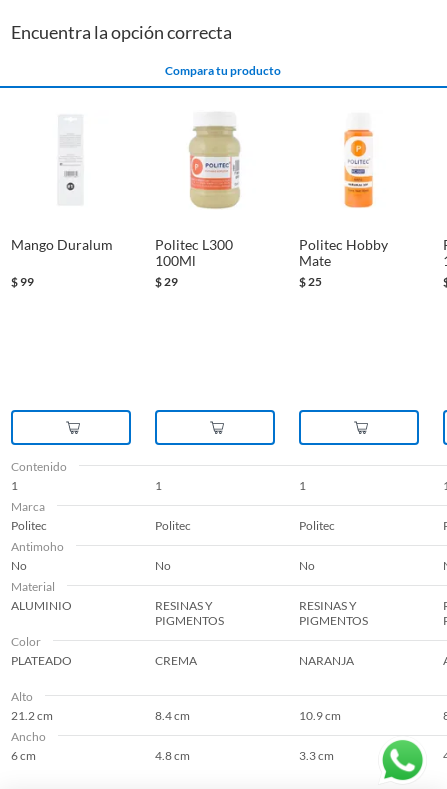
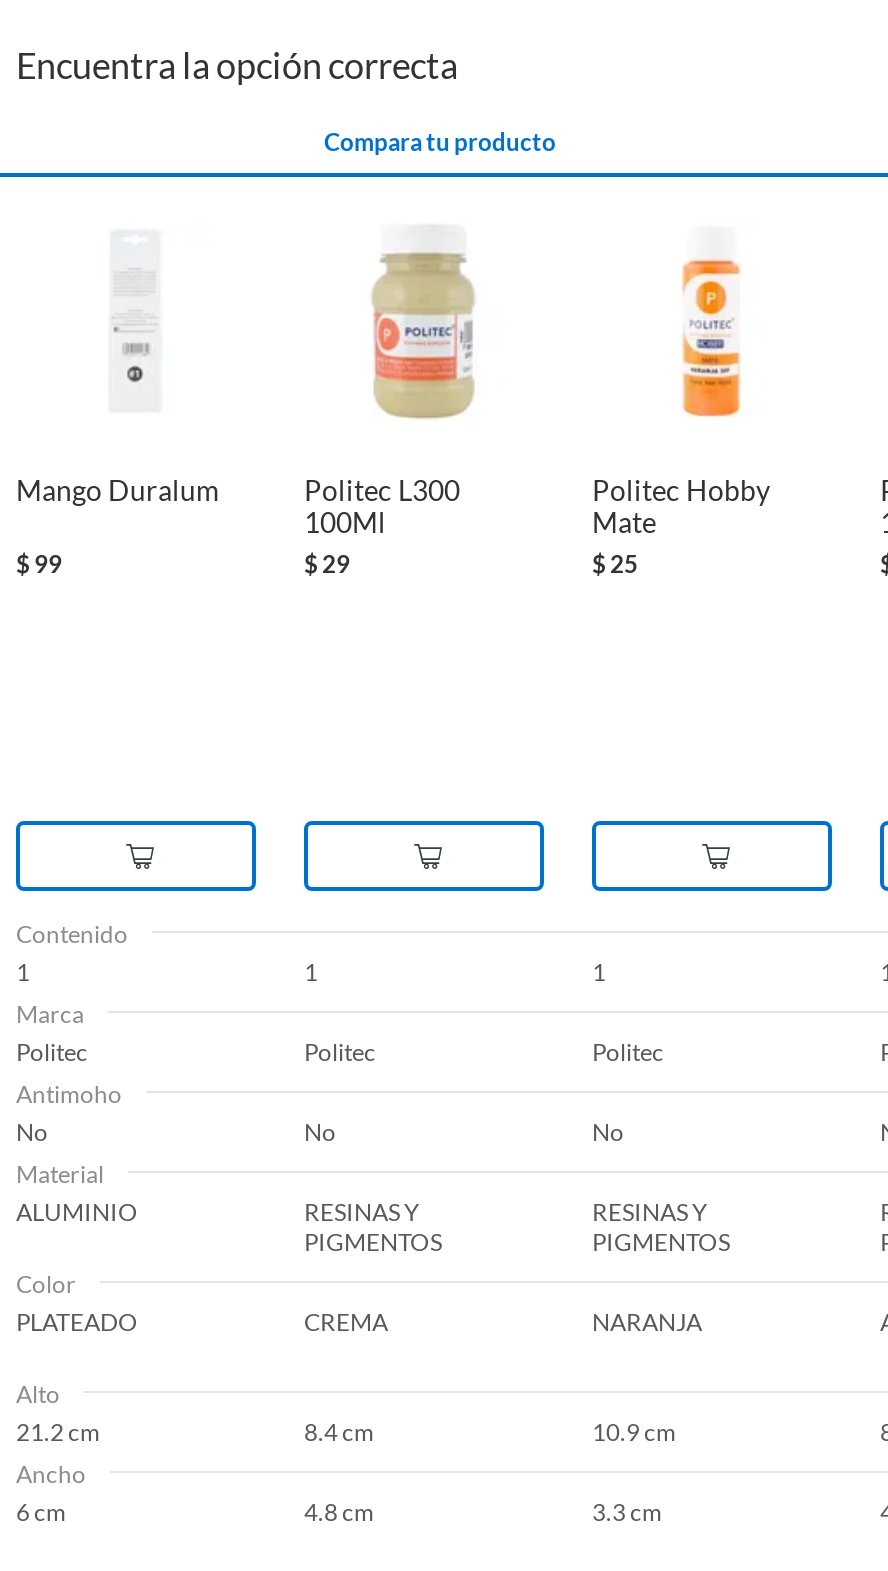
- [image]
